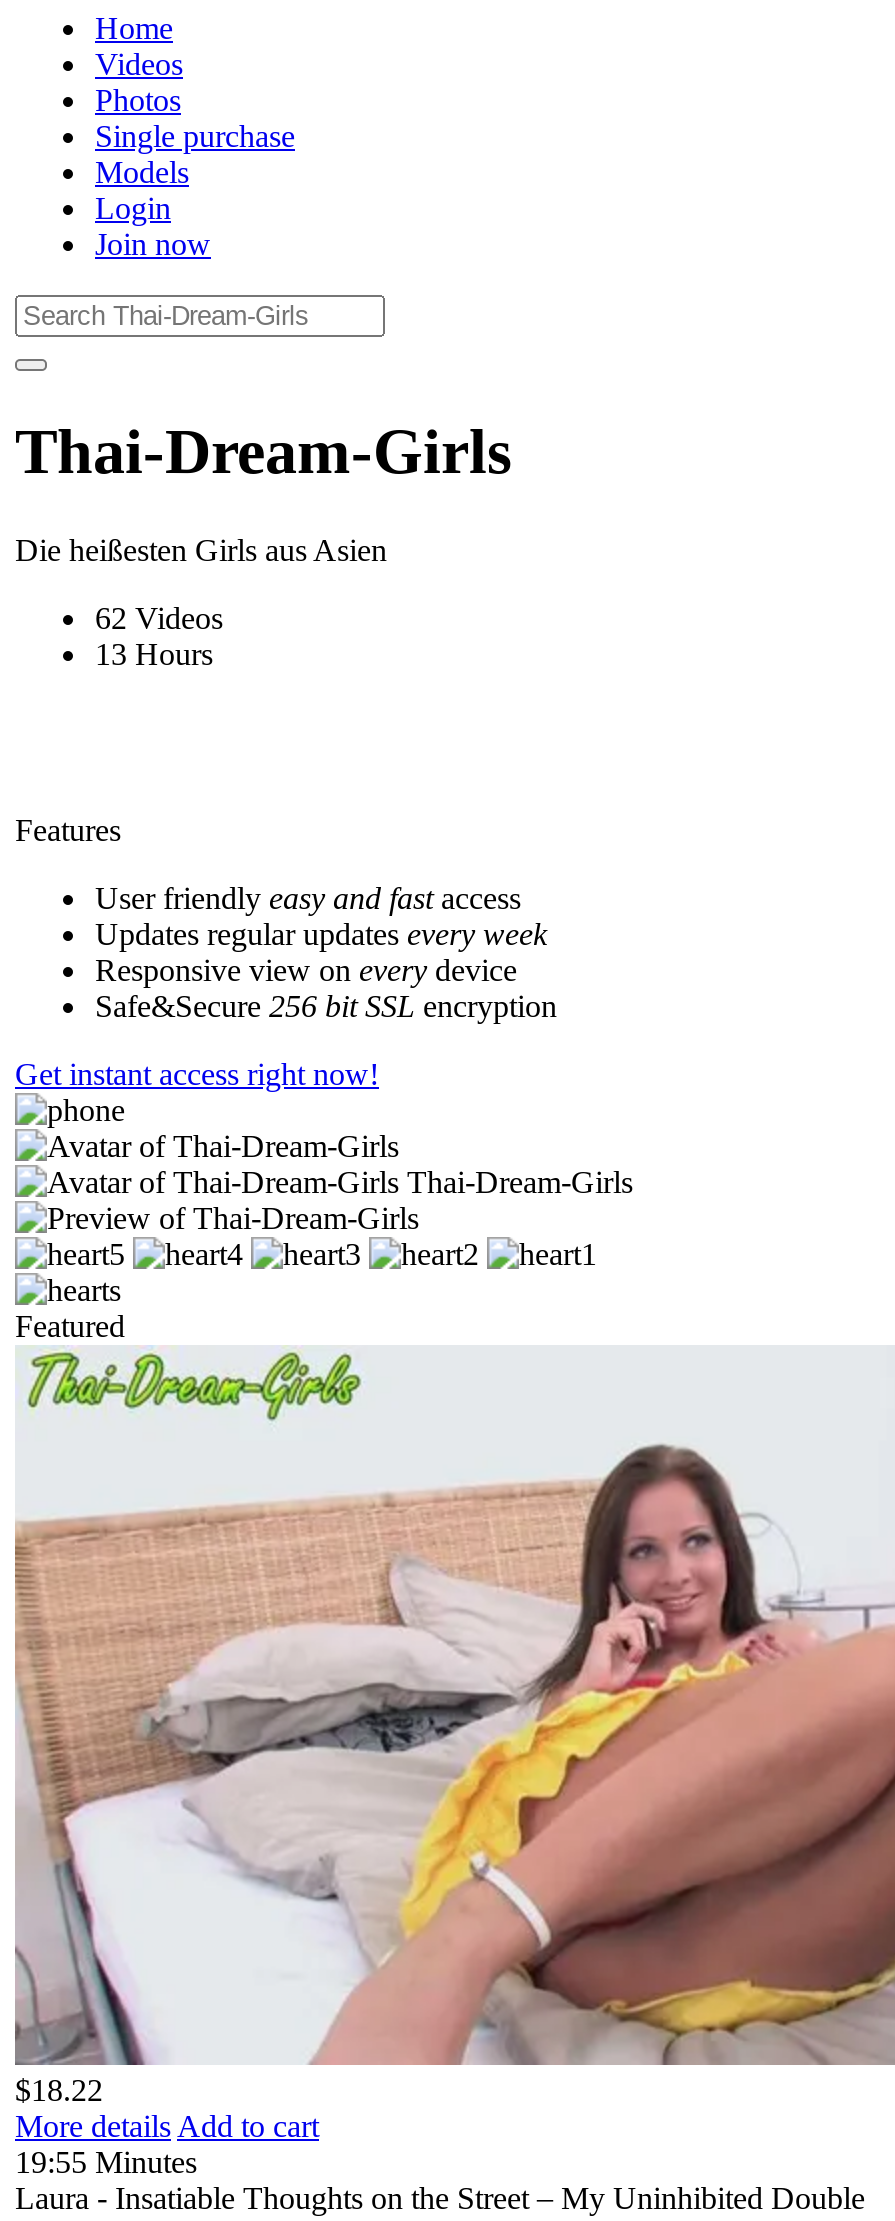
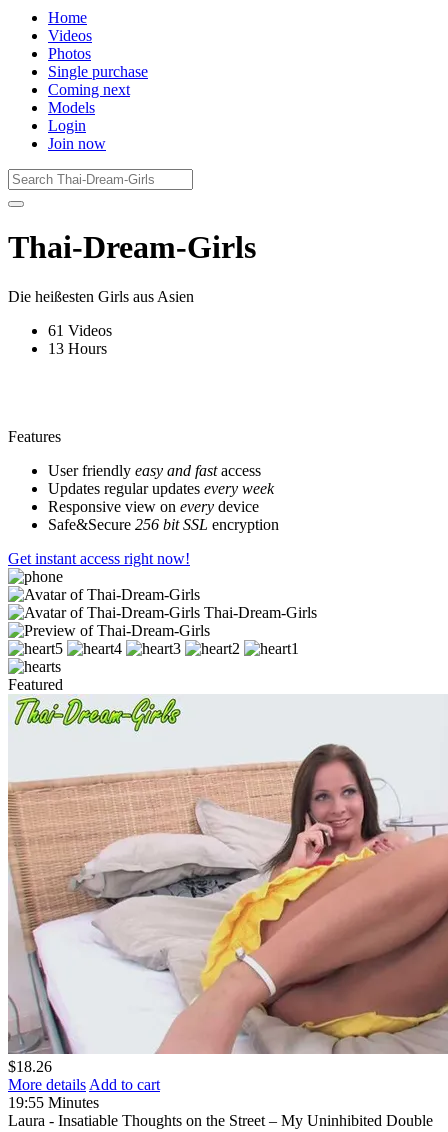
+ Coming next

- 62 Videos
+ 61 Videos

- $18.22
+ $18.26
